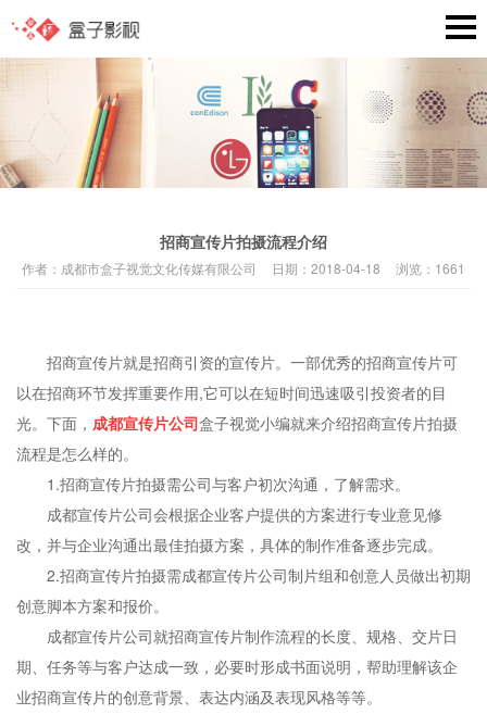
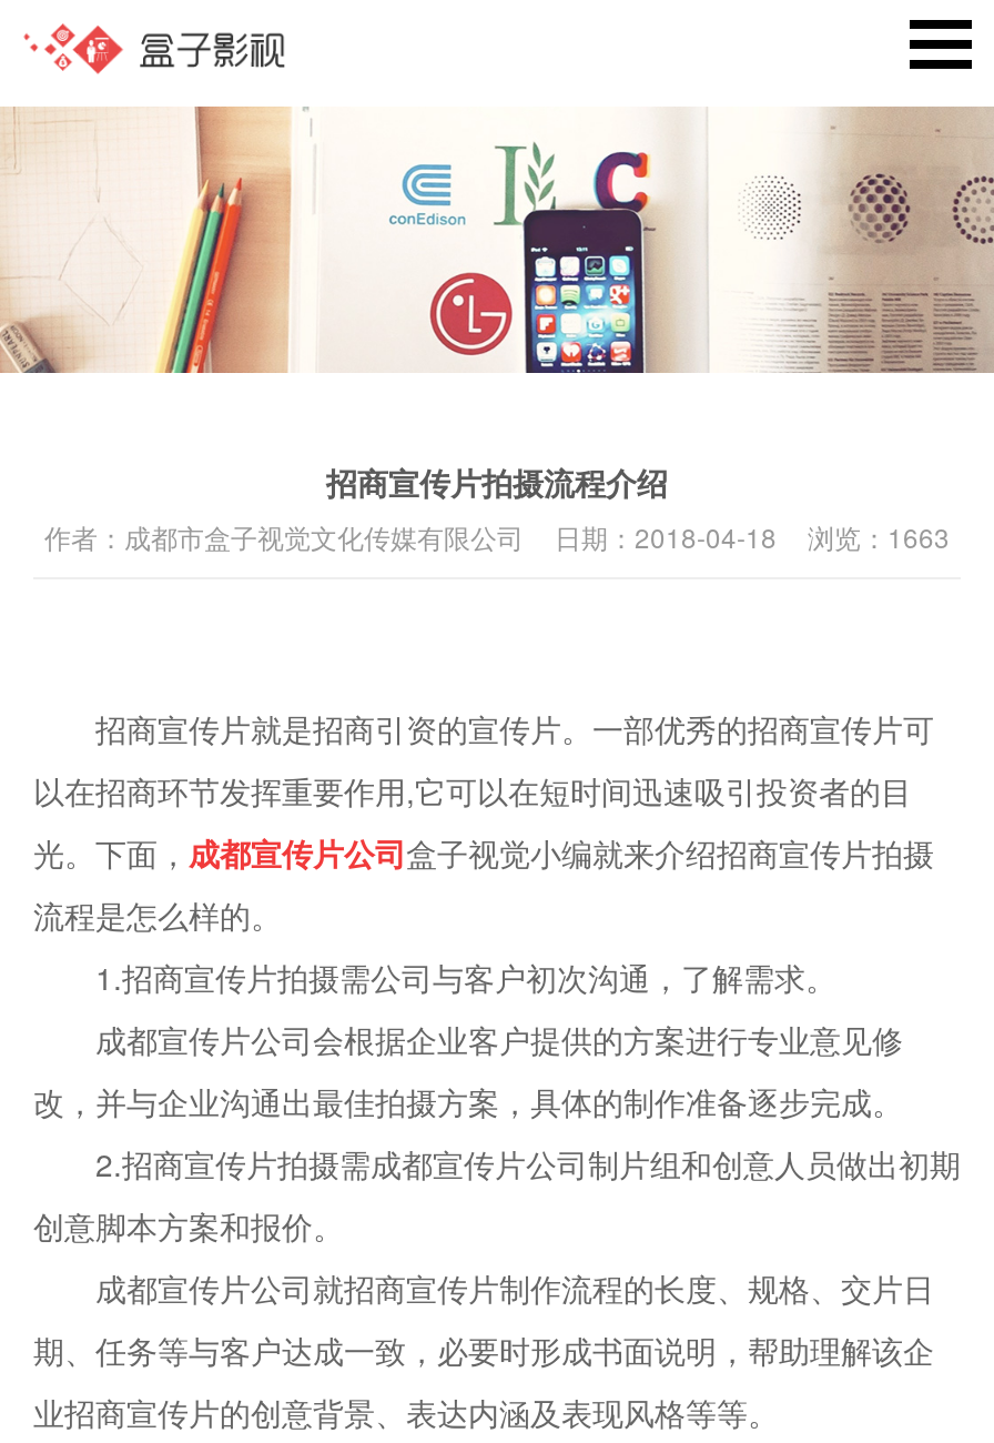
- 作者：成都市盒子视觉文化传媒有限公司 日期：2018-04-18 浏览：1661
+ 作者：成都市盒子视觉文化传媒有限公司 日期：2018-04-18 浏览：1663
